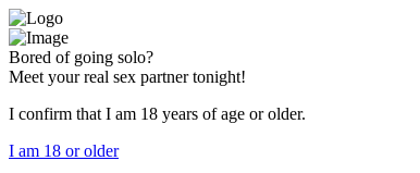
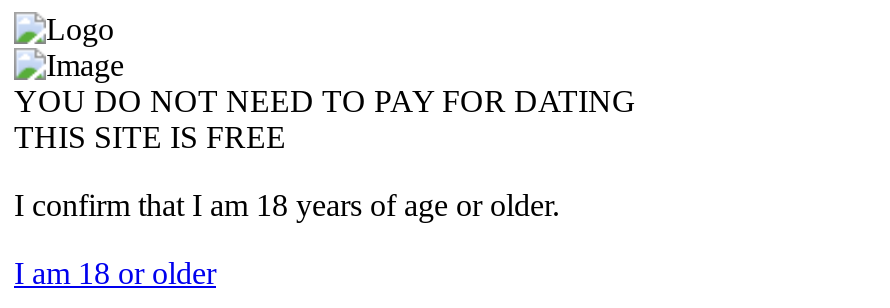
- Bored of going solo?
- Meet your real sex partner tonight!
+ YOU DO NOT NEED TO PAY FOR DATING
+ THIS SITE IS FREE
